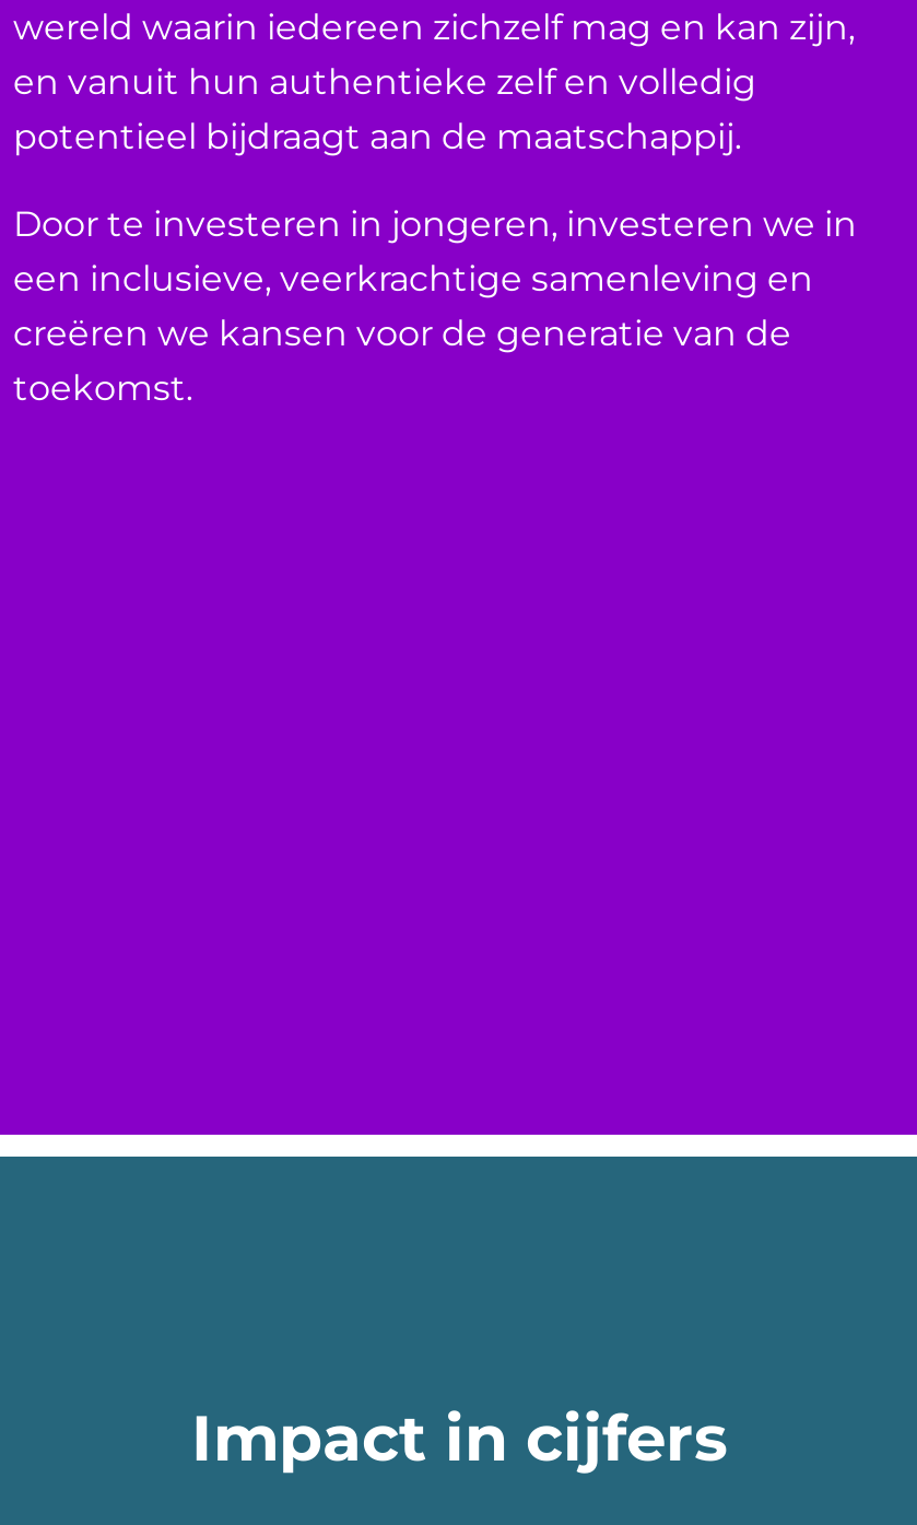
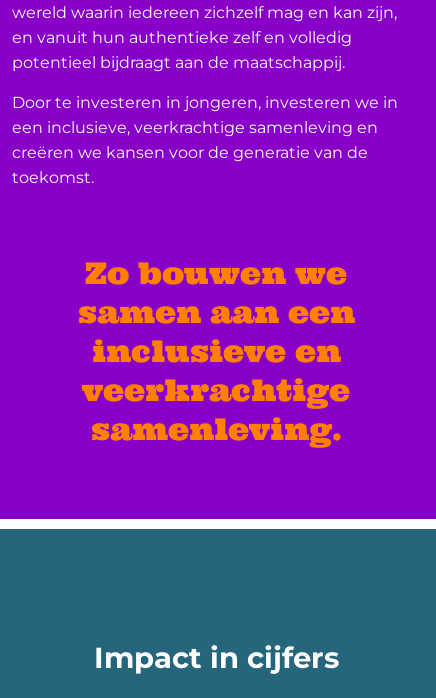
+ Zo bouwen we
+ samen aan een
+ inclusieve en
+ veerkrachtige
+ samenleving.
